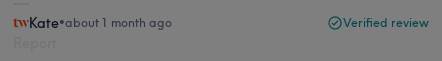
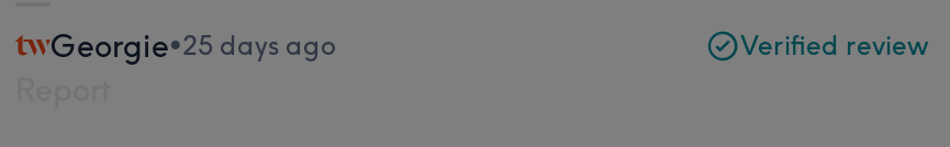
- Kate•about 1 month ago
+ Georgie•25 days ago
